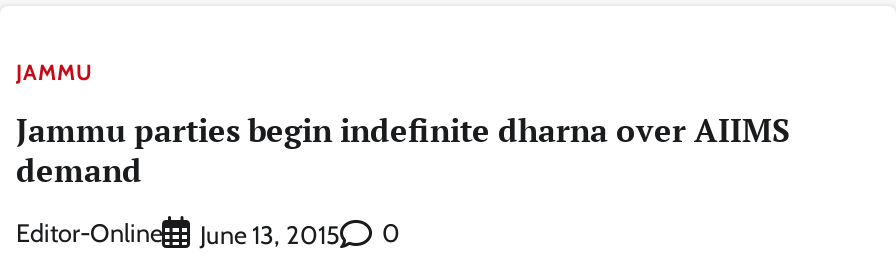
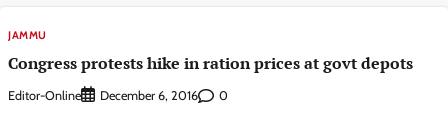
- Jammu parties begin indefinite dharna over AIIMS
- demand
+ Congress protests hike in ration prices at govt depots

- June 13, 2015
+ December 6, 2016
